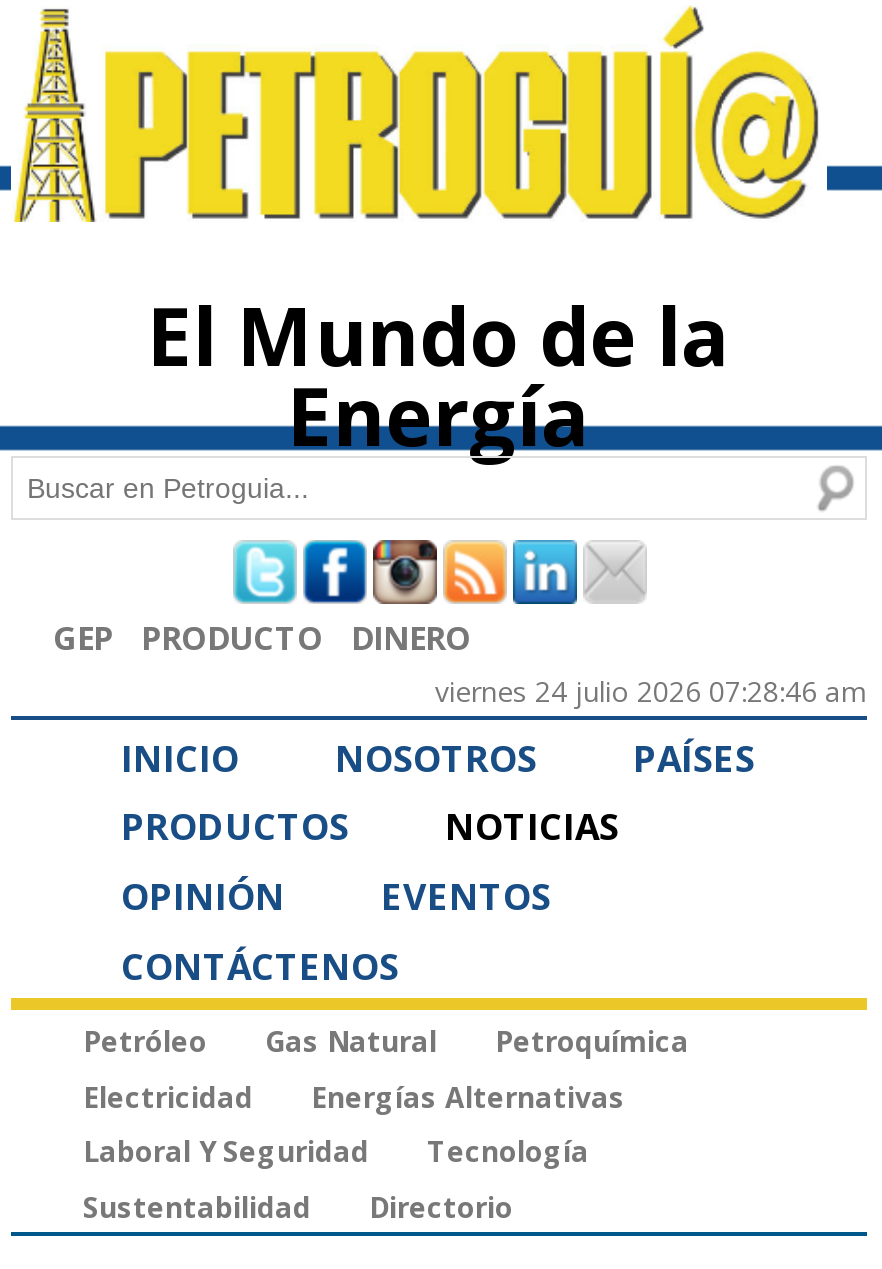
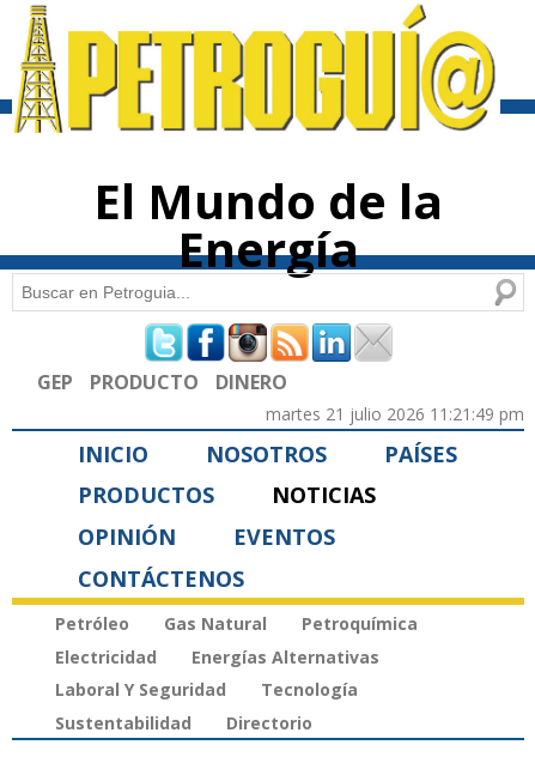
- viernes 24 julio 2026 07:28:46 am
+ martes 21 julio 2026 11:21:49 pm
